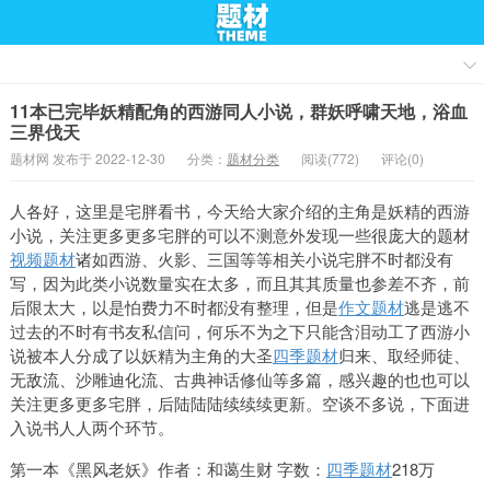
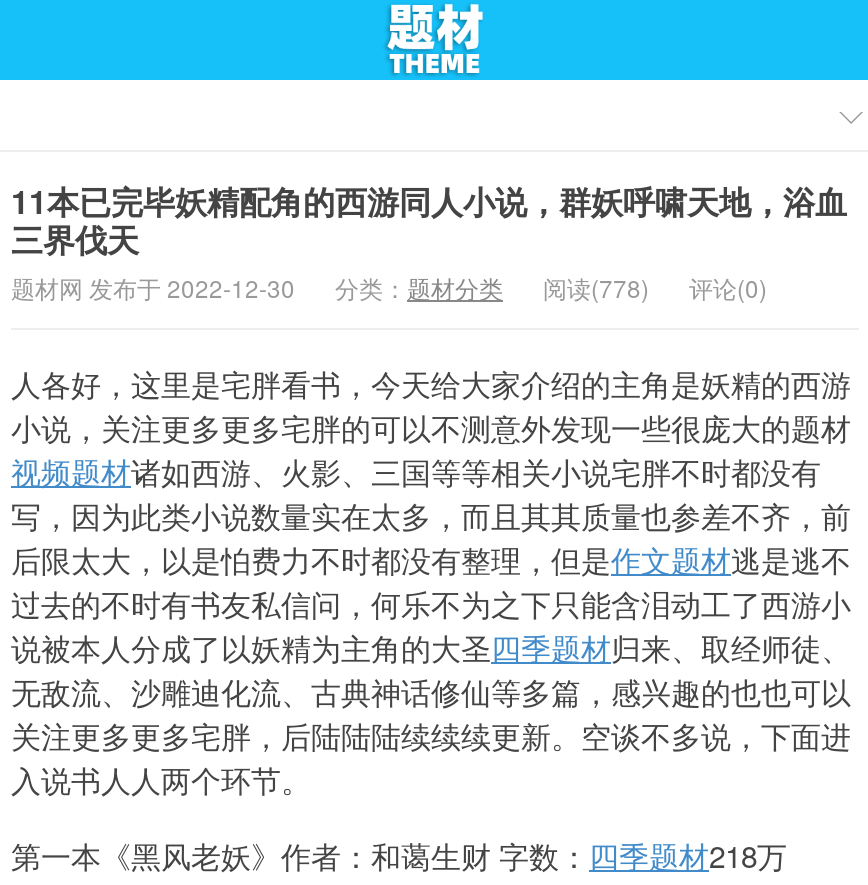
- 题材网 发布于 2022-12-30 分类：题材分类 阅读(772) 评论(0)
+ 题材网 发布于 2022-12-30 分类：题材分类 阅读(778) 评论(0)
